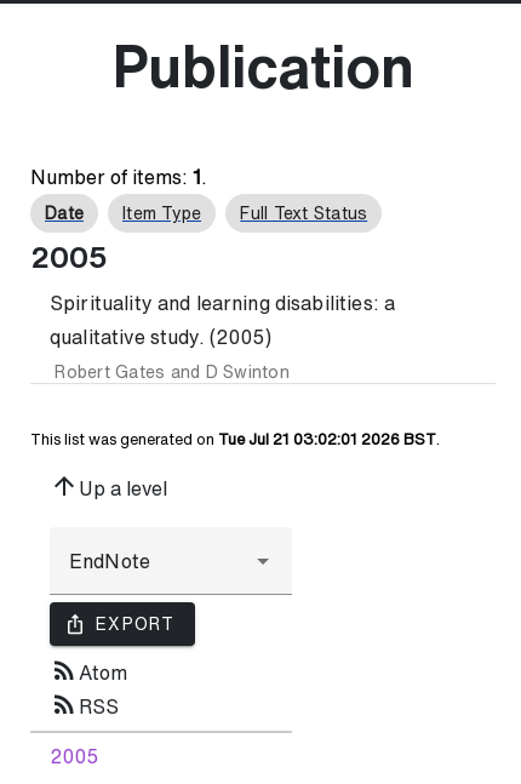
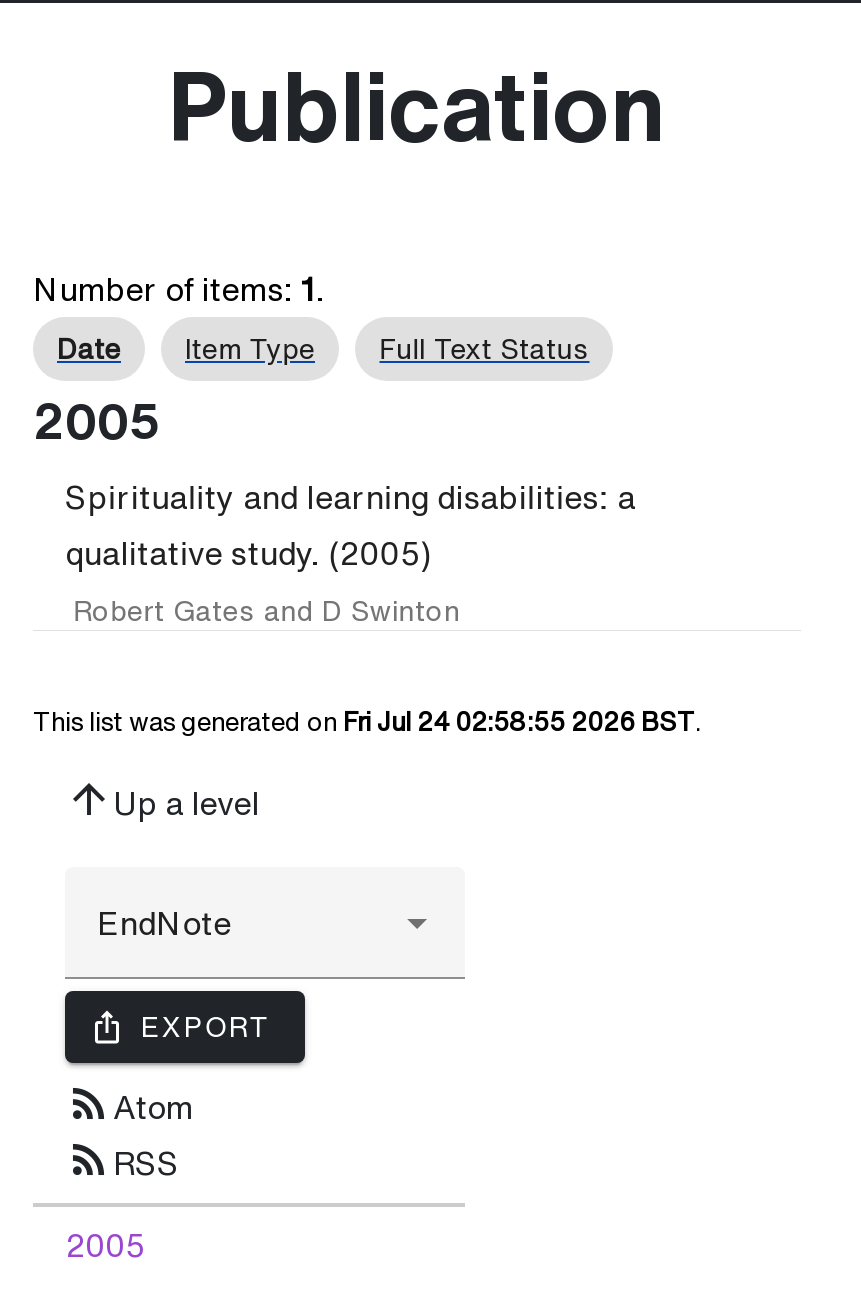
- This list was generated on Tue Jul 21 03:02:01 2026 BST.
+ This list was generated on Fri Jul 24 02:58:55 2026 BST.
